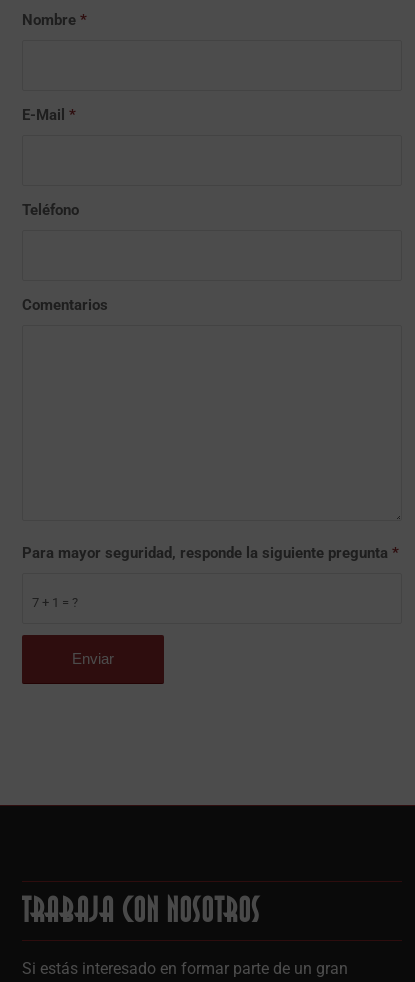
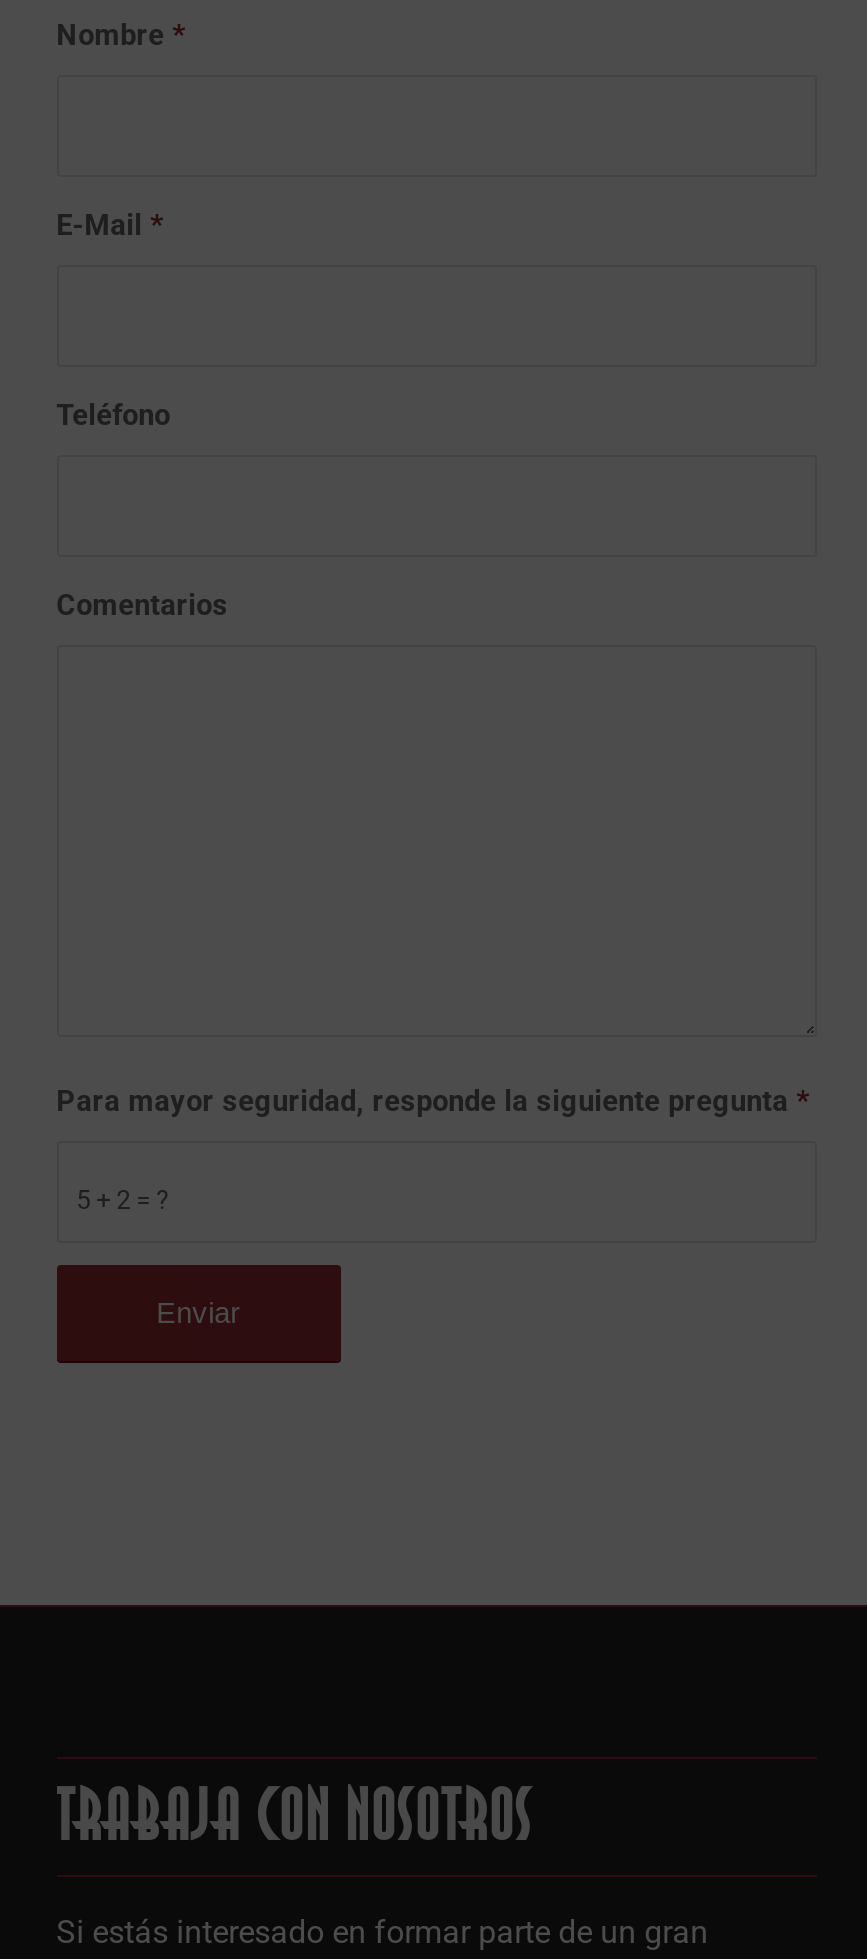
- 7 + 1 = ?
+ 5 + 2 = ?
